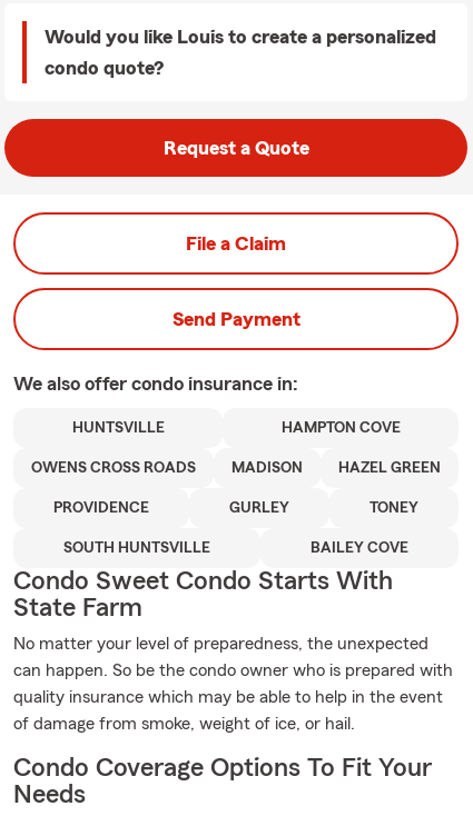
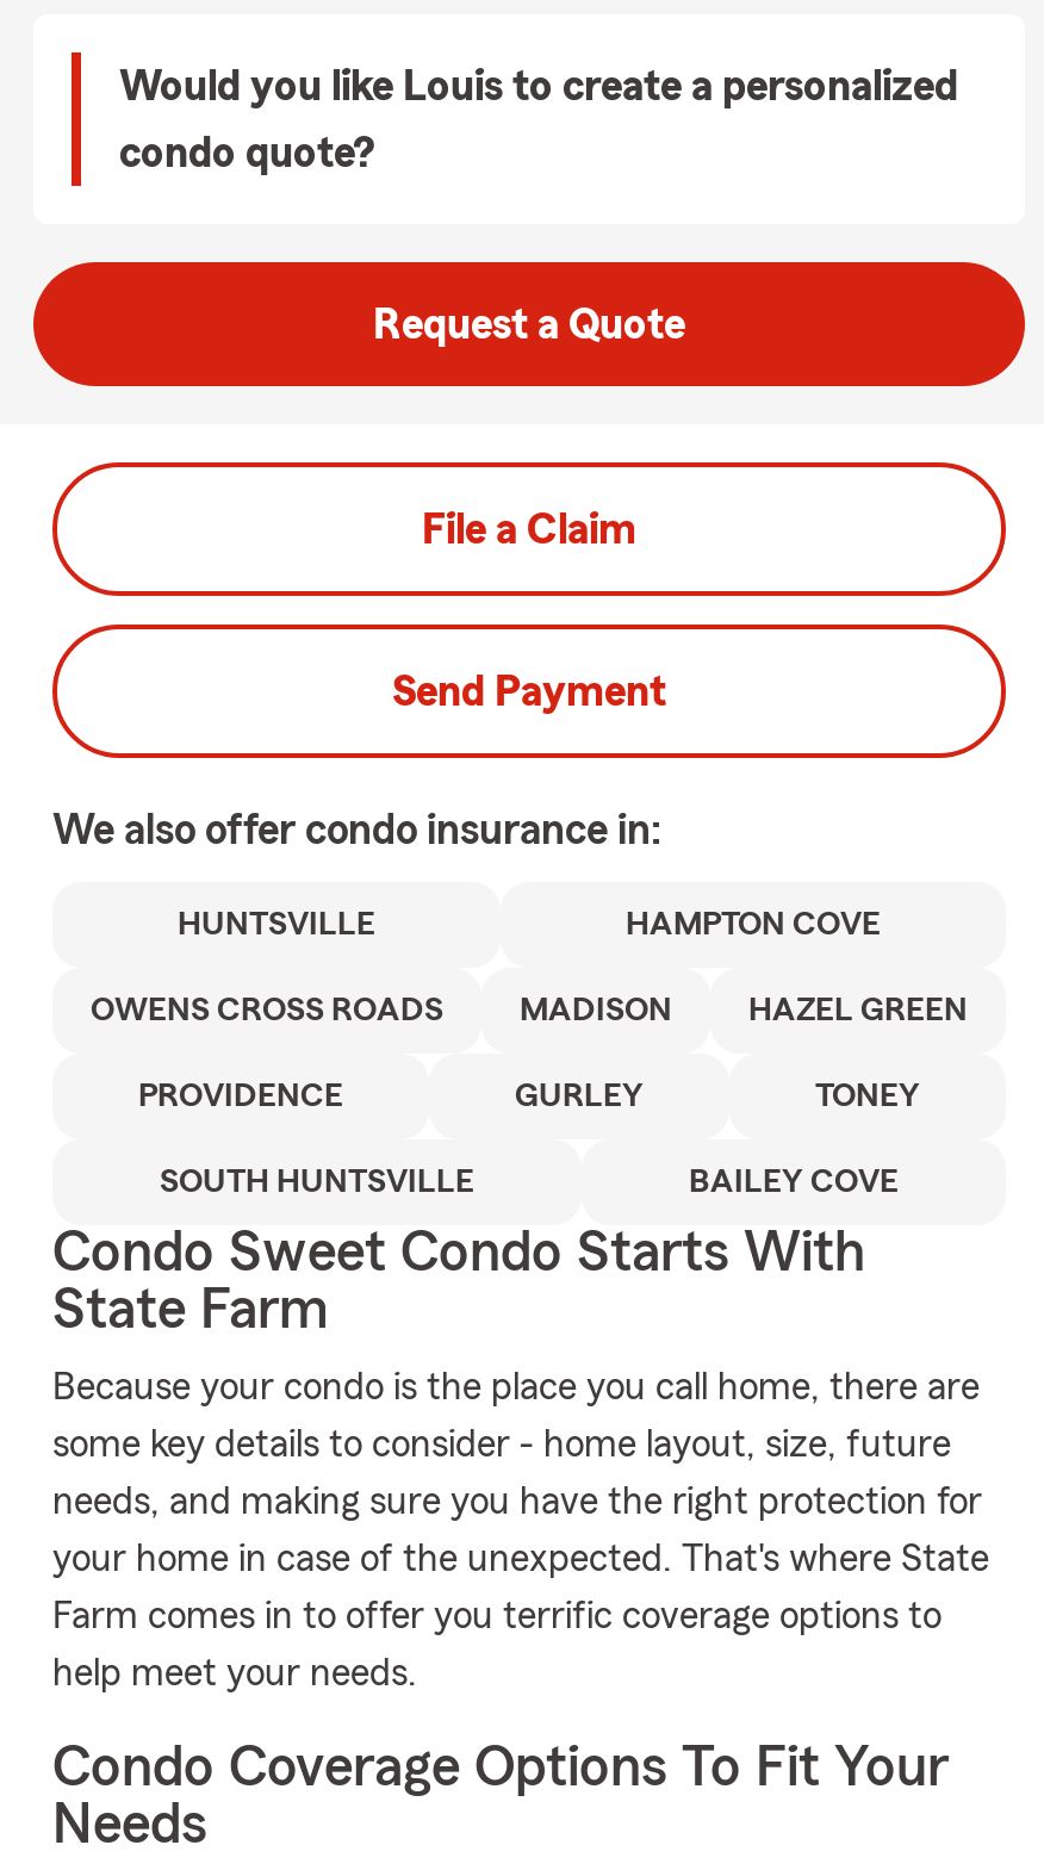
- No matter your level of preparedness, the unexpected
- can happen. So be the condo owner who is prepared with
- quality insurance which may be able to help in the event
- of damage from smoke, weight of ice, or hail.
+ Because your condo is the place you call home, there are
+ some key details to consider - home layout, size, future
+ needs, and making sure you have the right protection for
+ your home in case of the unexpected. That's where State
+ Farm comes in to offer you terrific coverage options to
+ help meet your needs.
